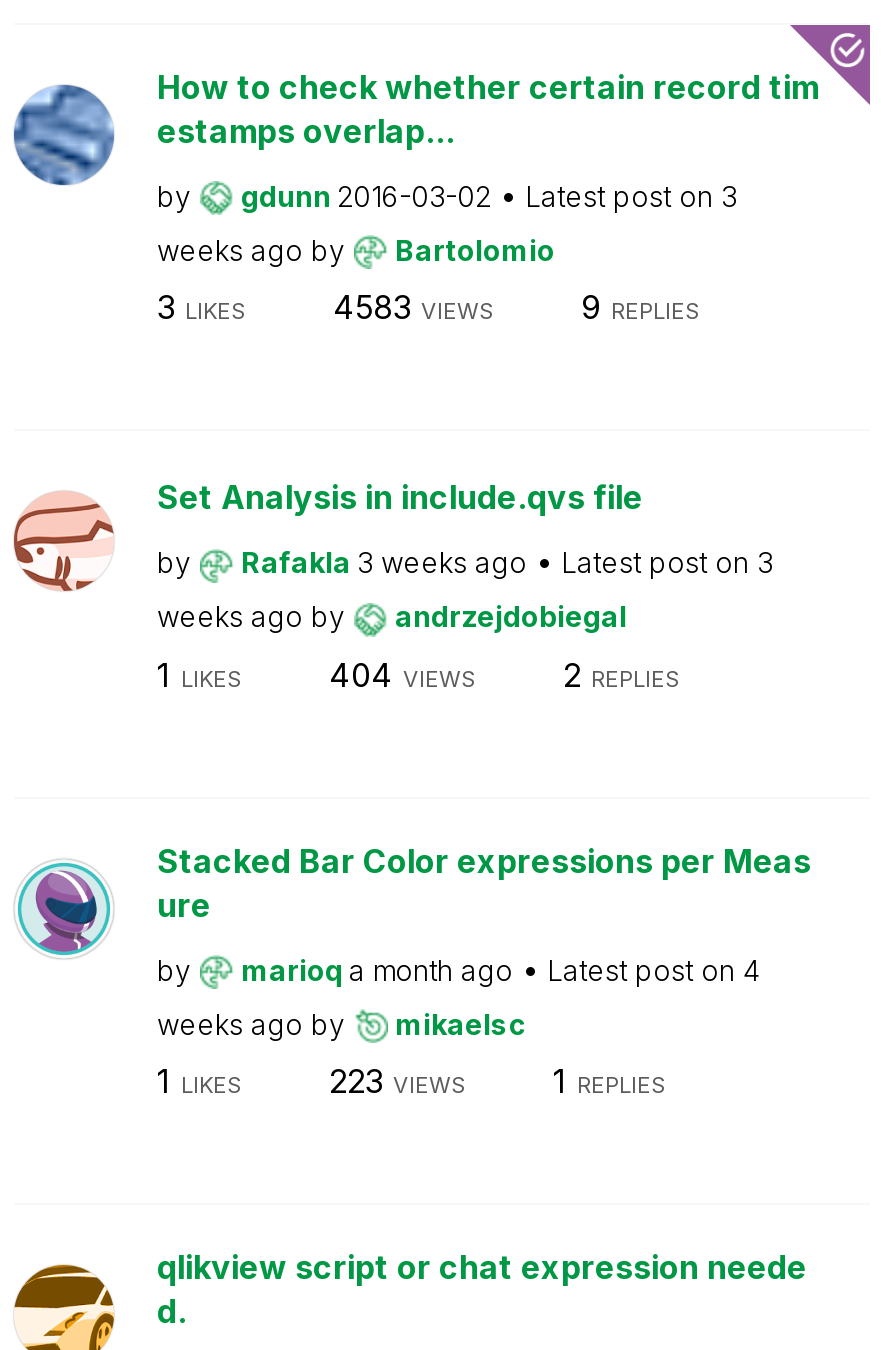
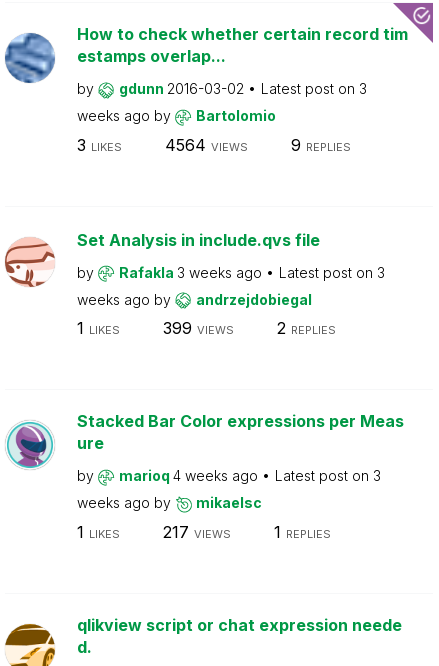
- 3 LIKES 4583 VIEWS 9 REPLIES
+ 3 LIKES 4564 VIEWS 9 REPLIES

- 1 LIKES 404 VIEWS 2 REPLIES
+ 1 LIKES 399 VIEWS 2 REPLIES

- marioq a month ago
+ marioq 4 weeks ago

- Latest post on 4
+ Latest post on 3

- 1 LIKES 223 VIEWS 1 REPLIES
+ 1 LIKES 217 VIEWS 1 REPLIES
